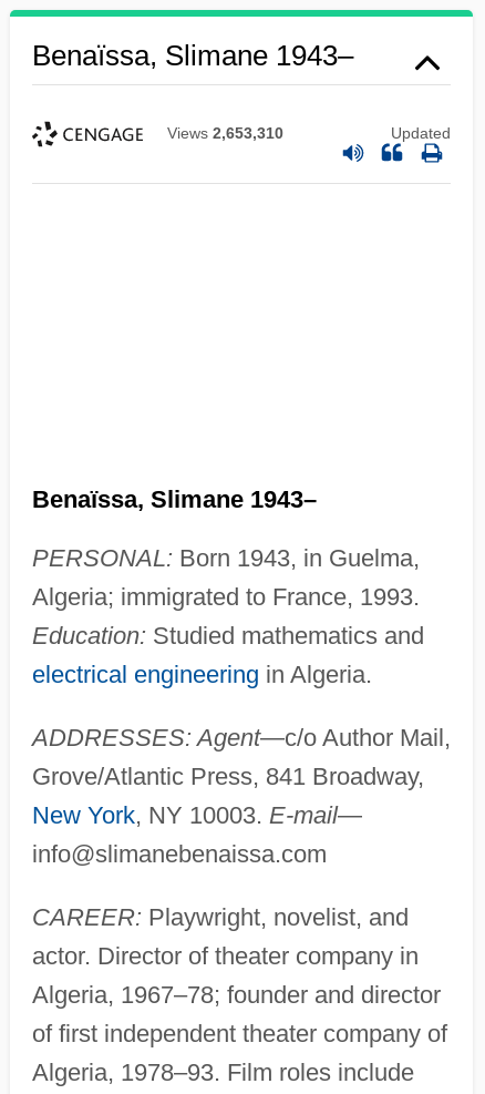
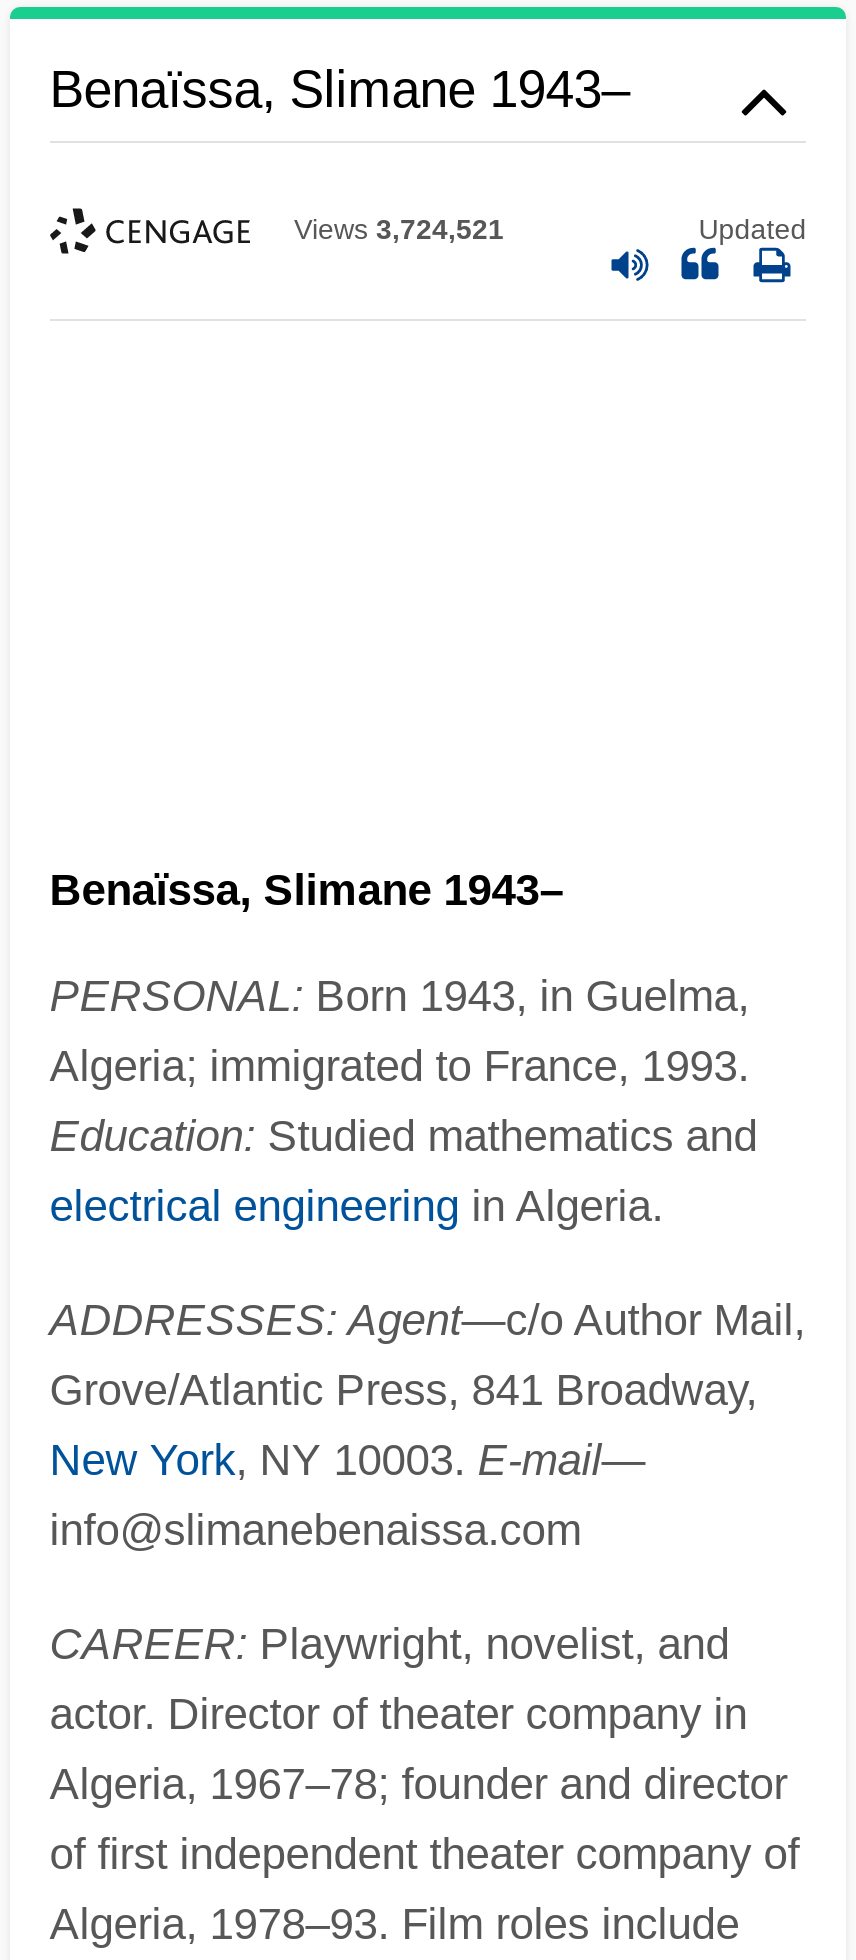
- Views 2,653,310
+ Views 3,724,521
